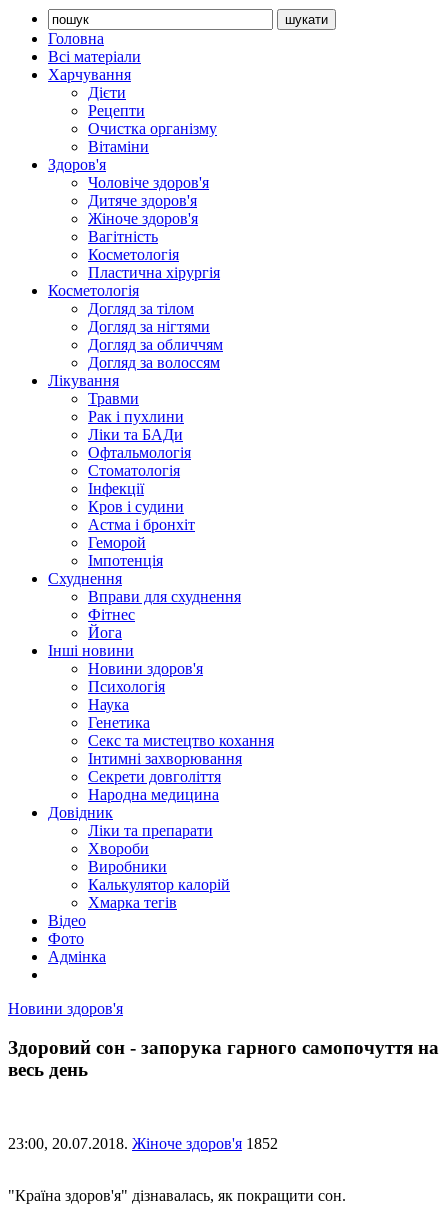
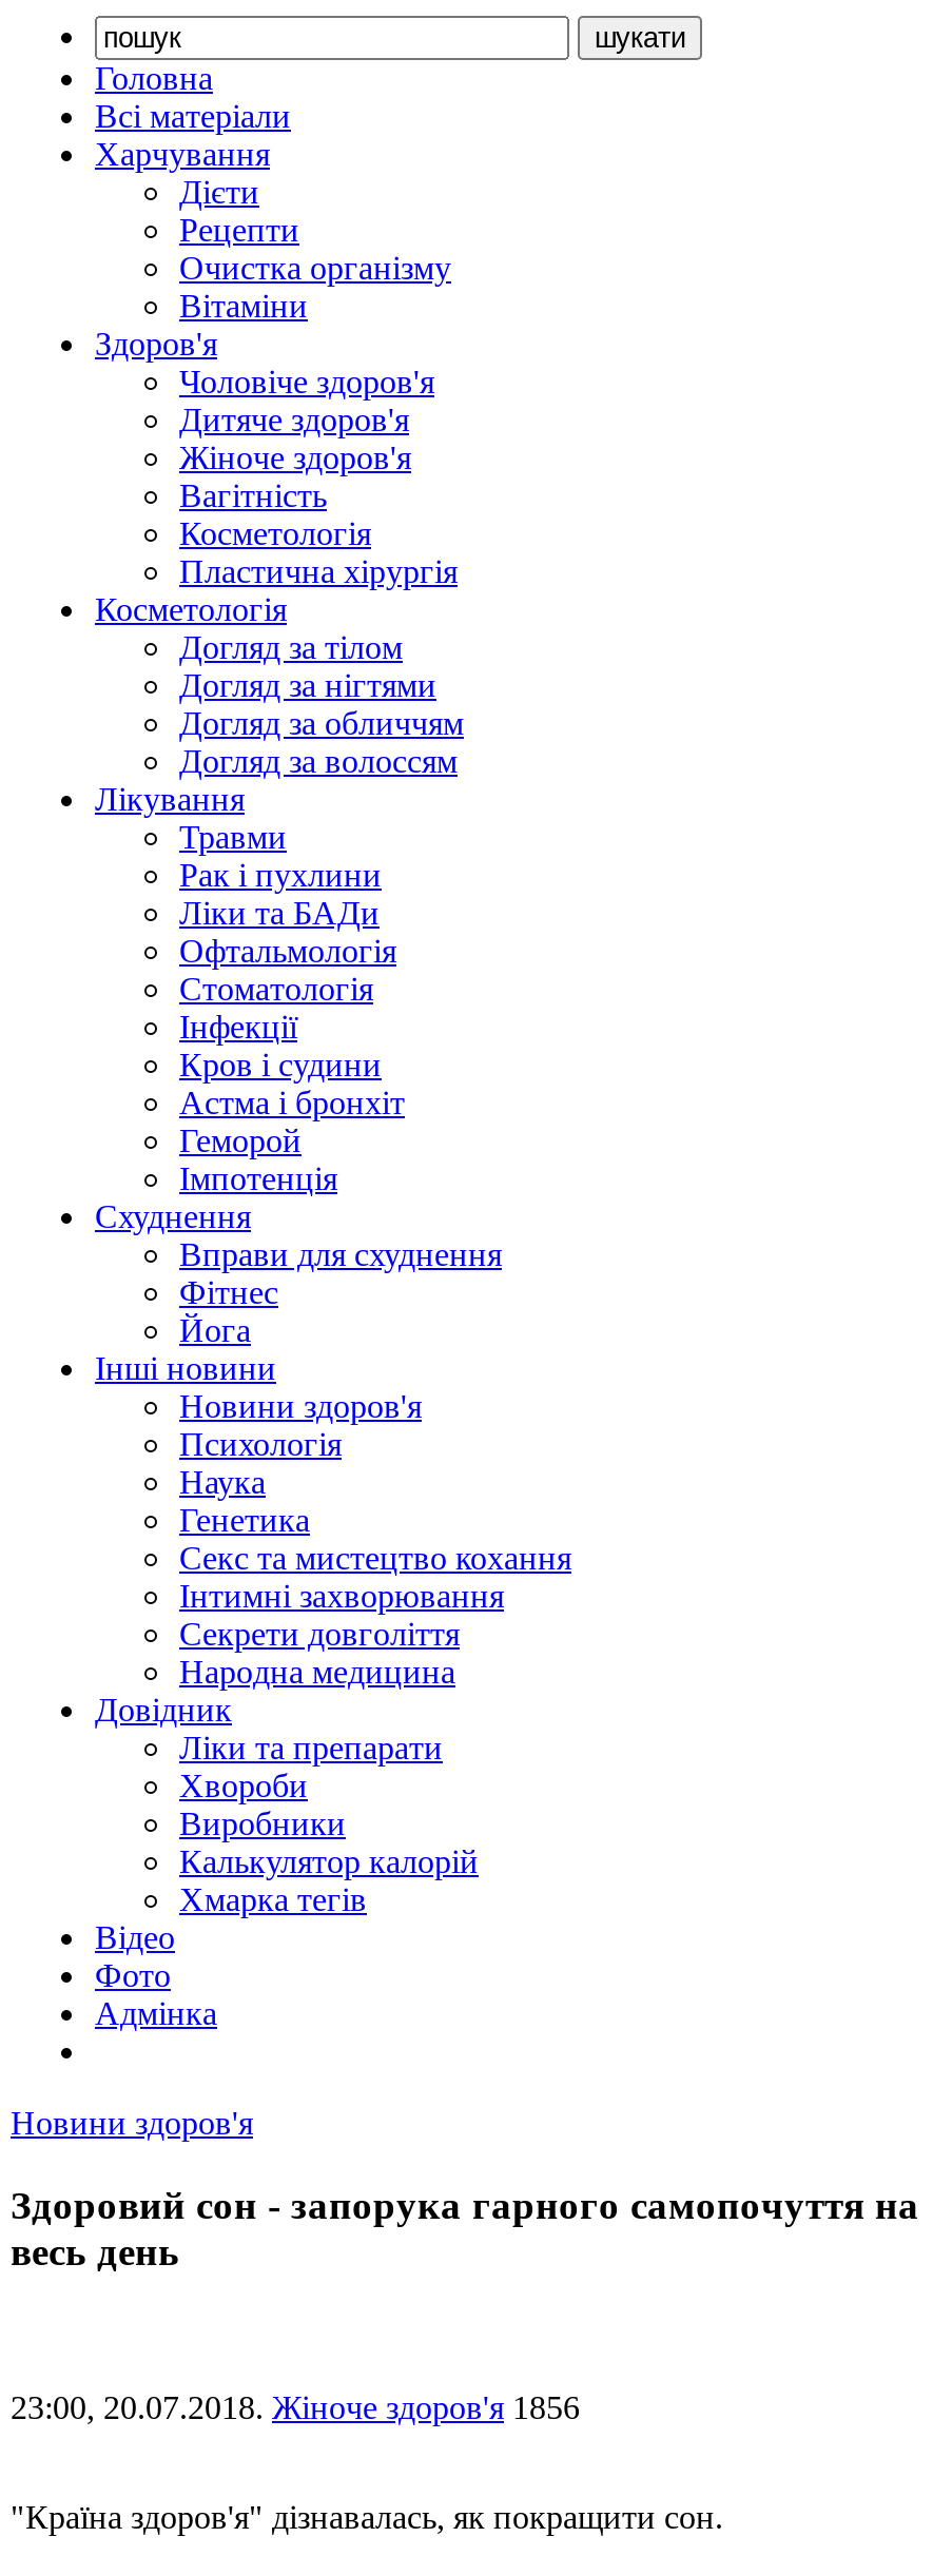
- 23:00, 20.07.2018. Жіноче здоров'я 1852
+ 23:00, 20.07.2018. Жіноче здоров'я 1856
